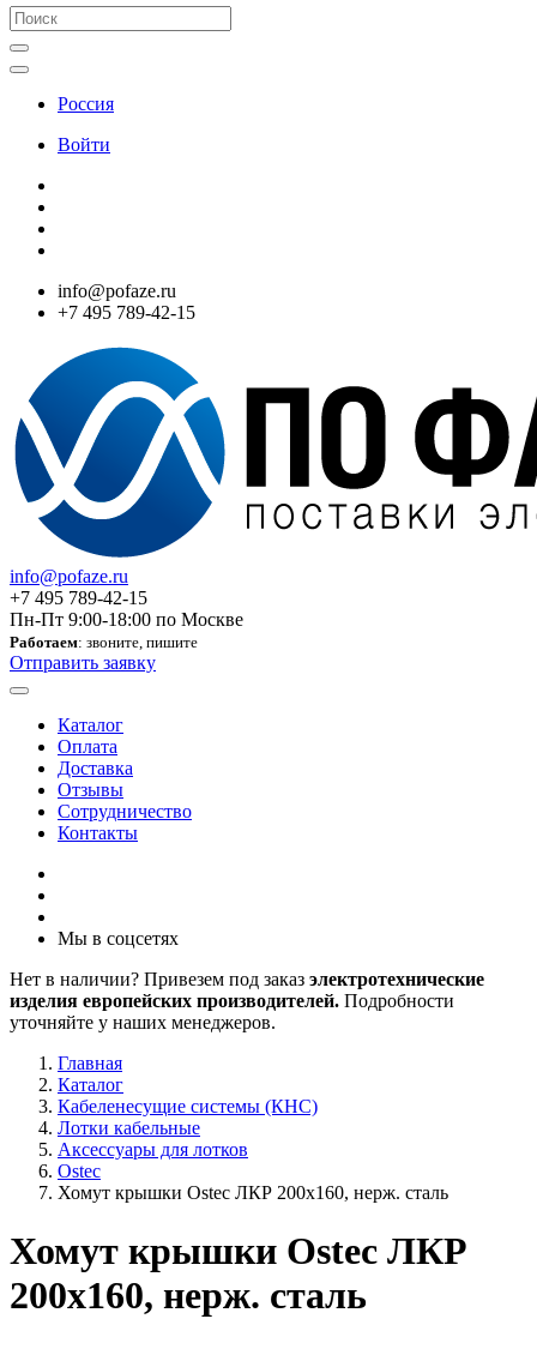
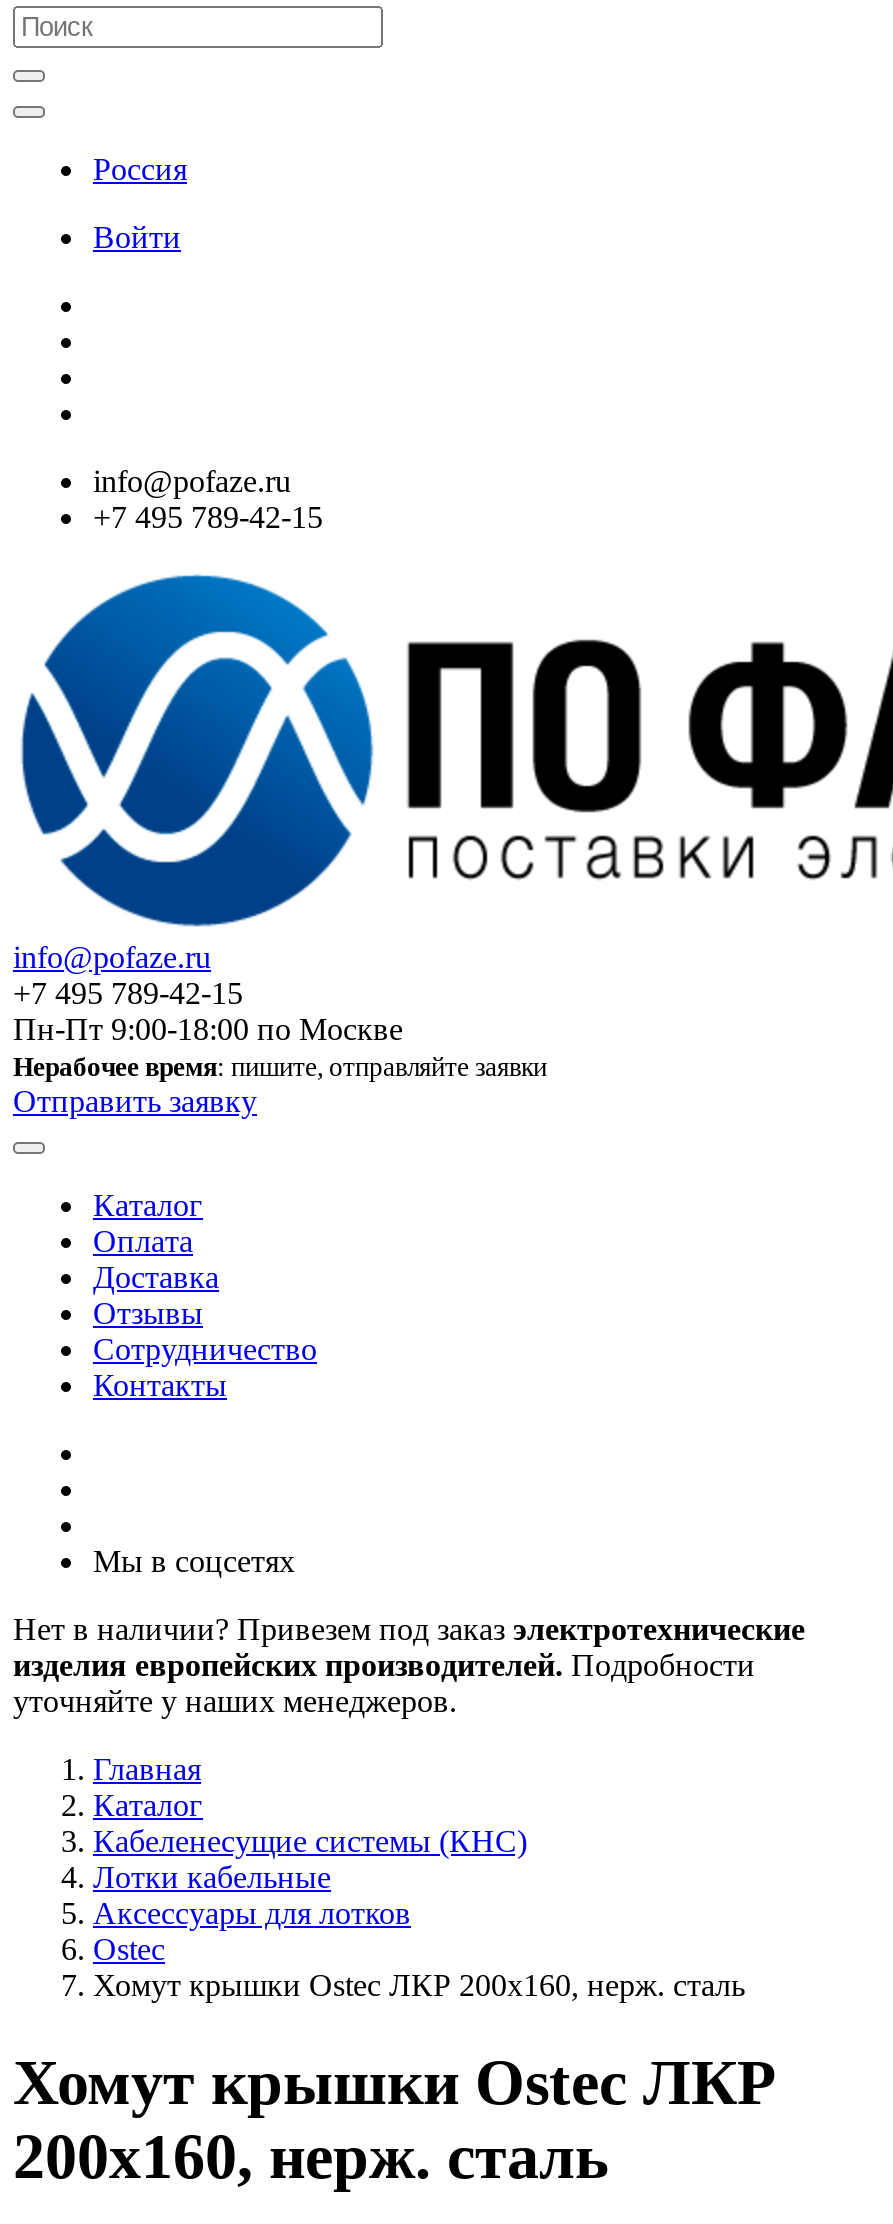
- Работаем: звоните, пишите
+ Нерабочее время: пишите, отправляйте заявки
